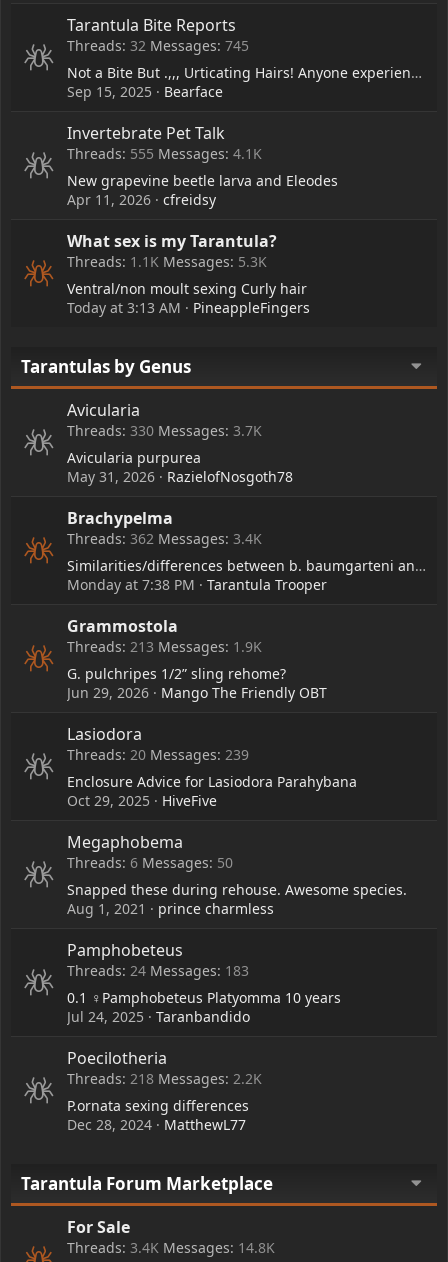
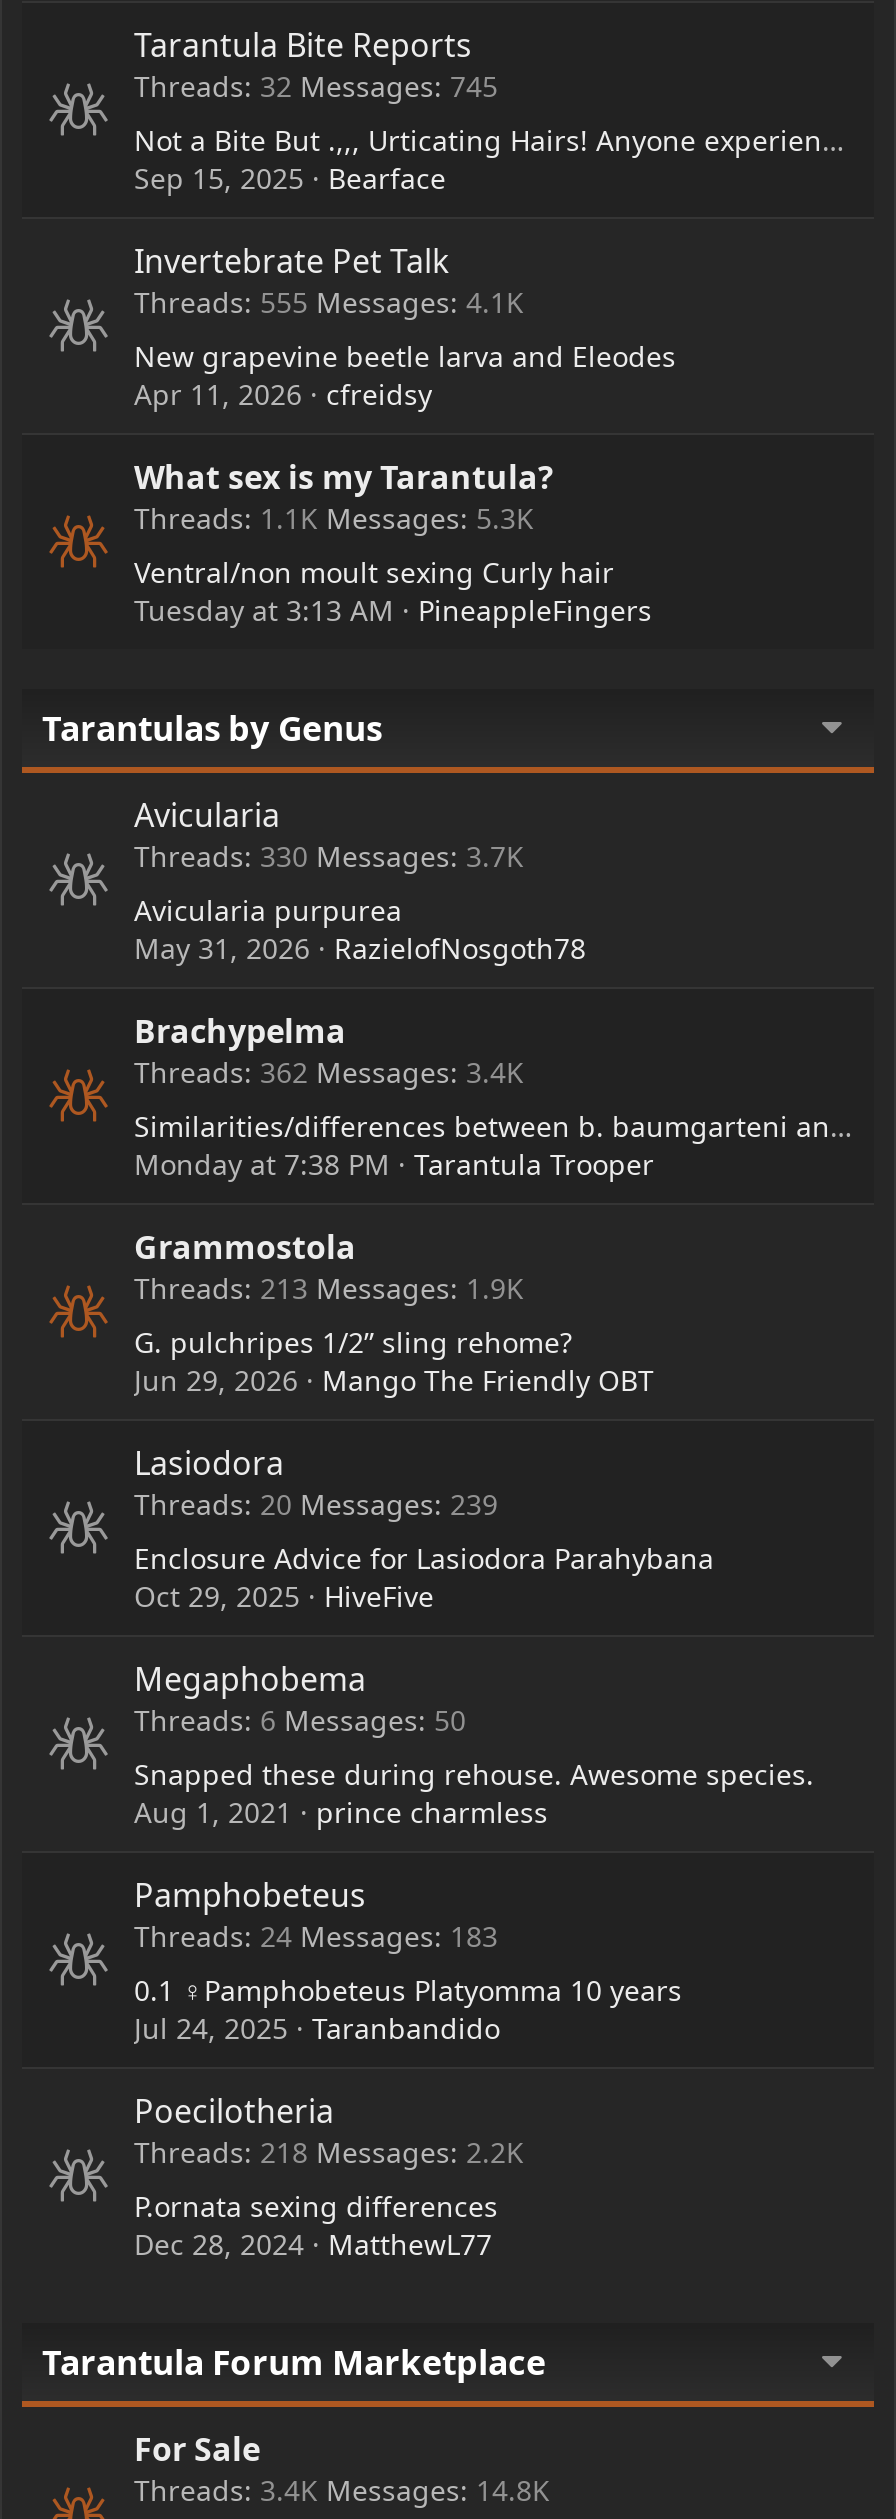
- Today at 3:13 AM PineappleFingers
+ Tuesday at 3:13 AM PineappleFingers
